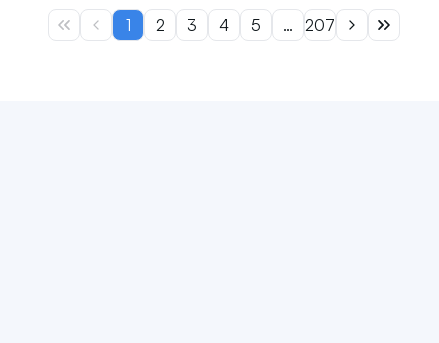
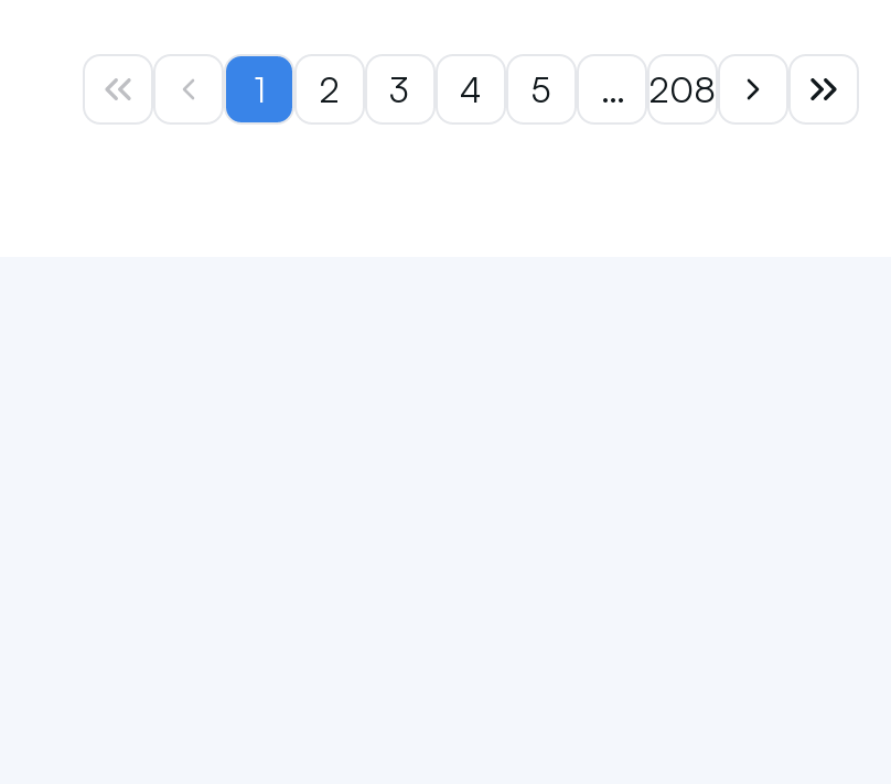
- 1 2 3 4 5 … 207
+ 1 2 3 4 5 … 208
